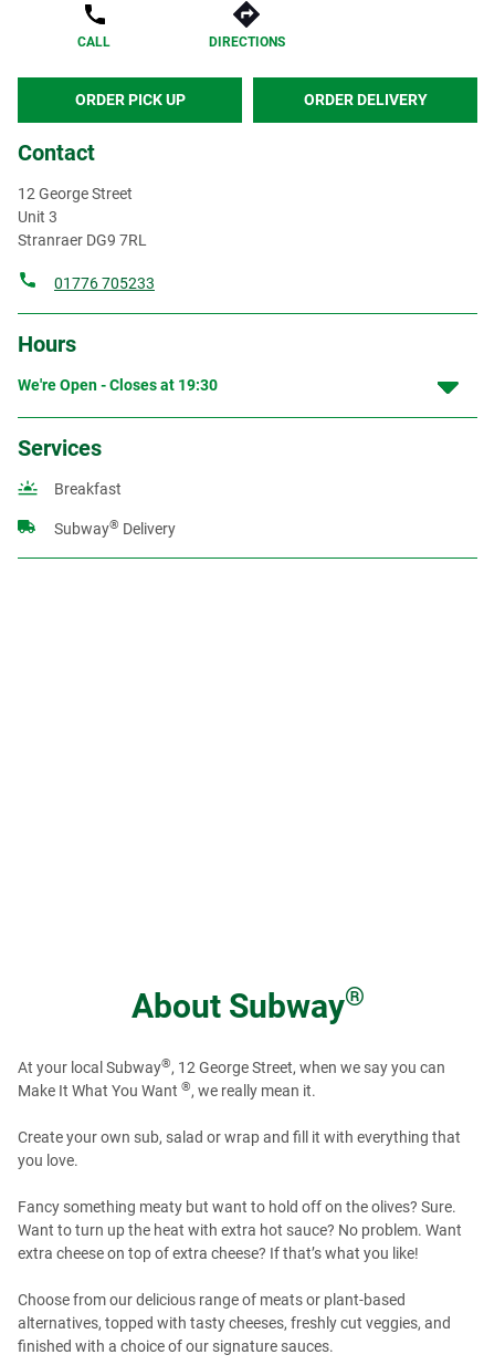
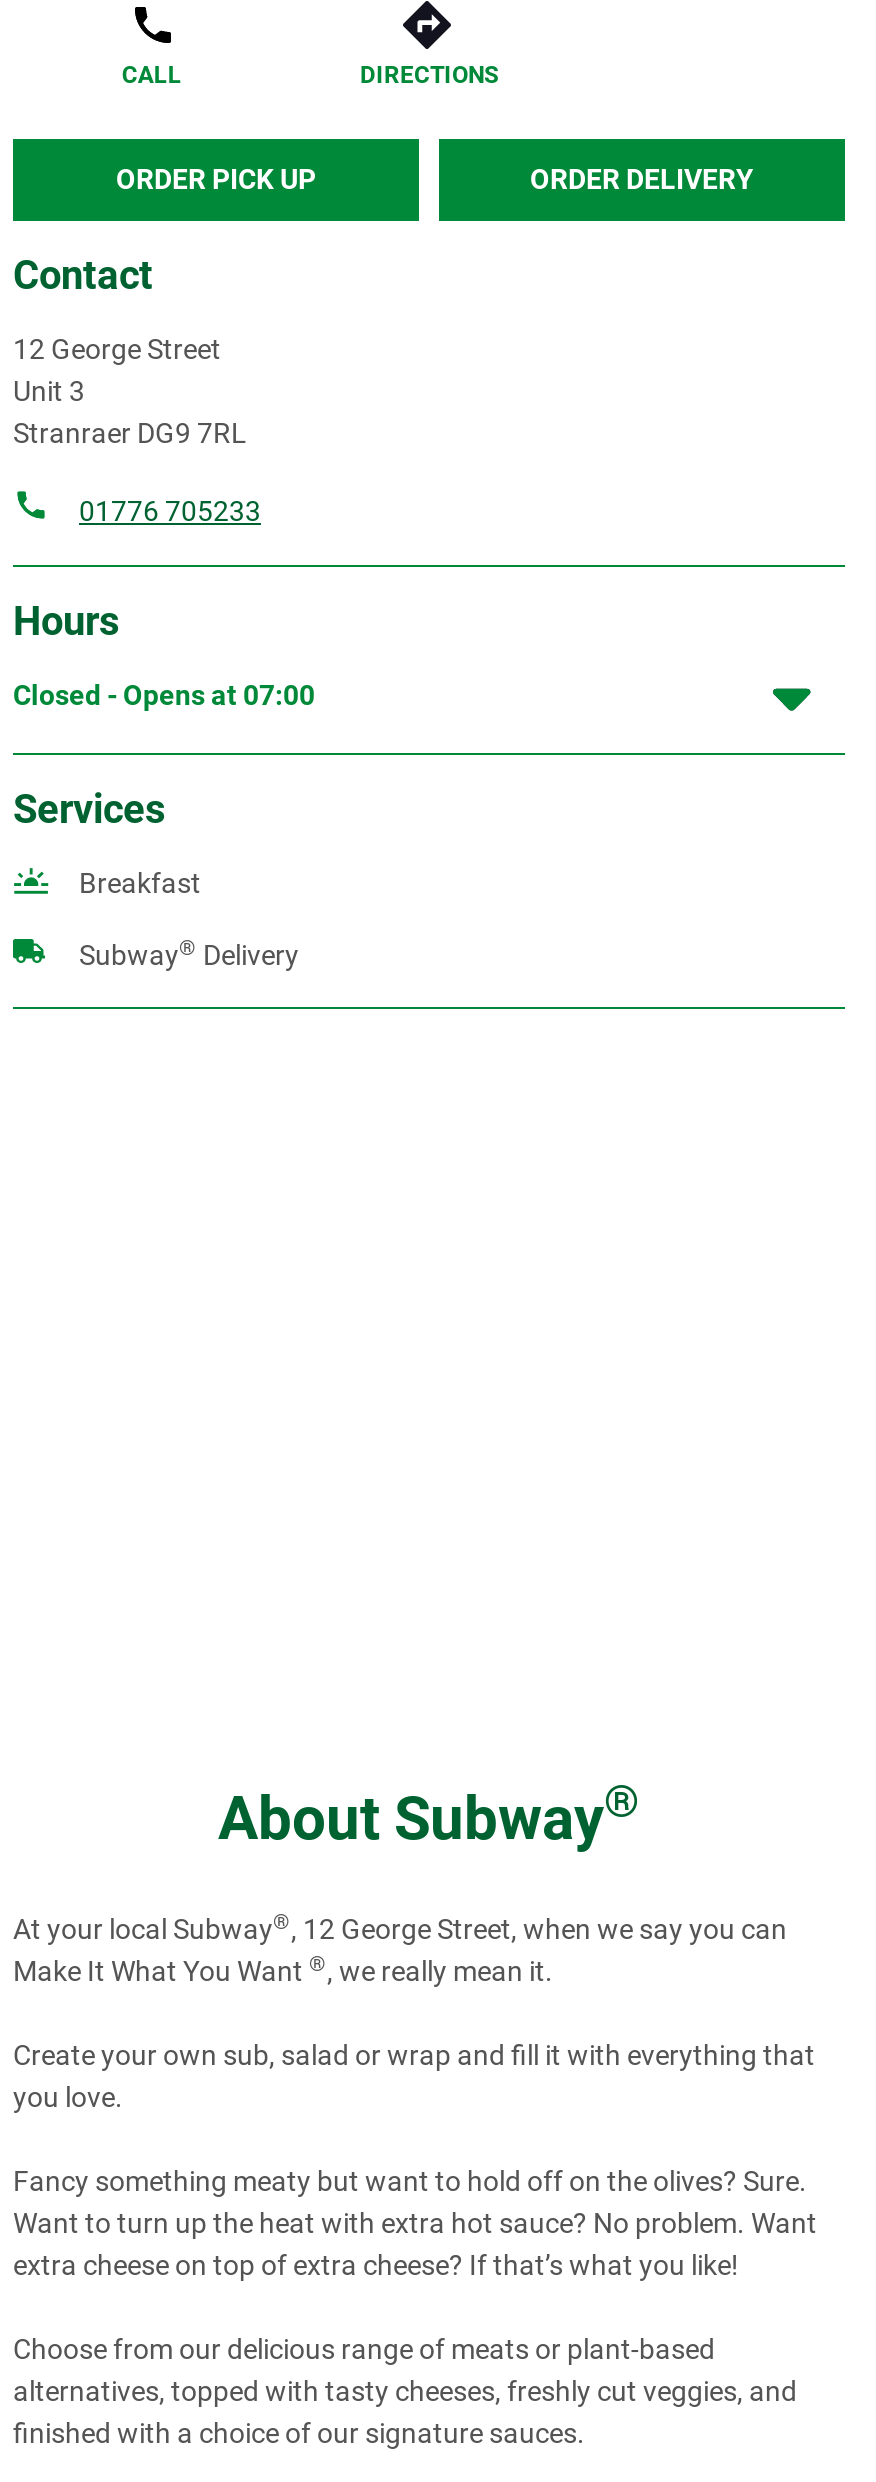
- We're Open - Closes at 19:30
+ Closed - Opens at 07:00
